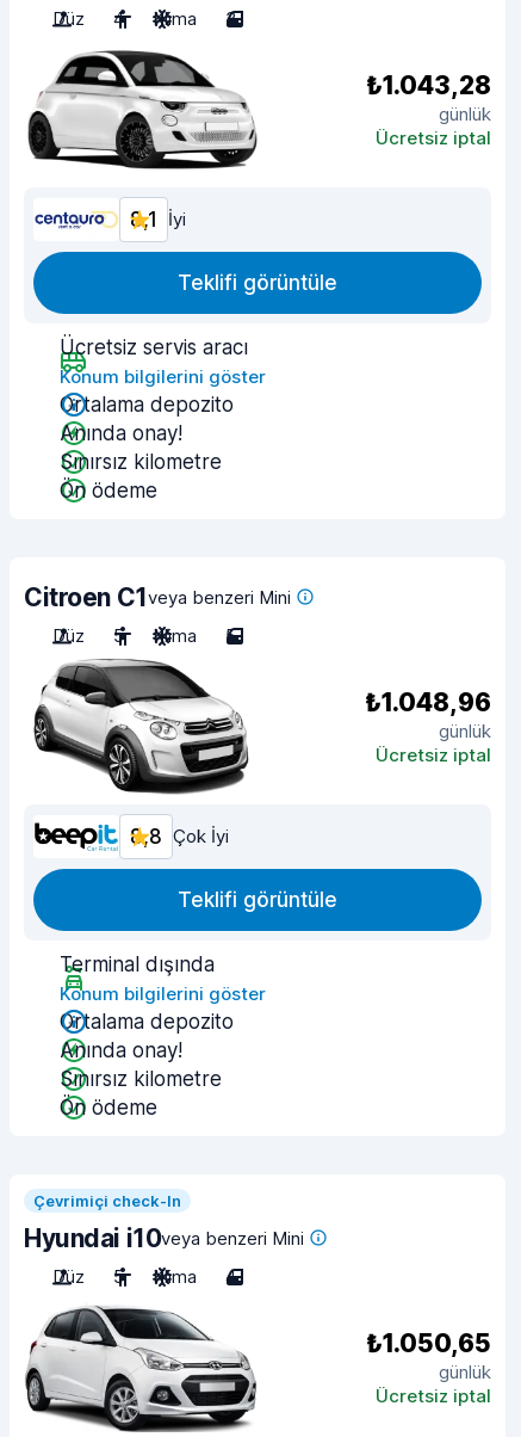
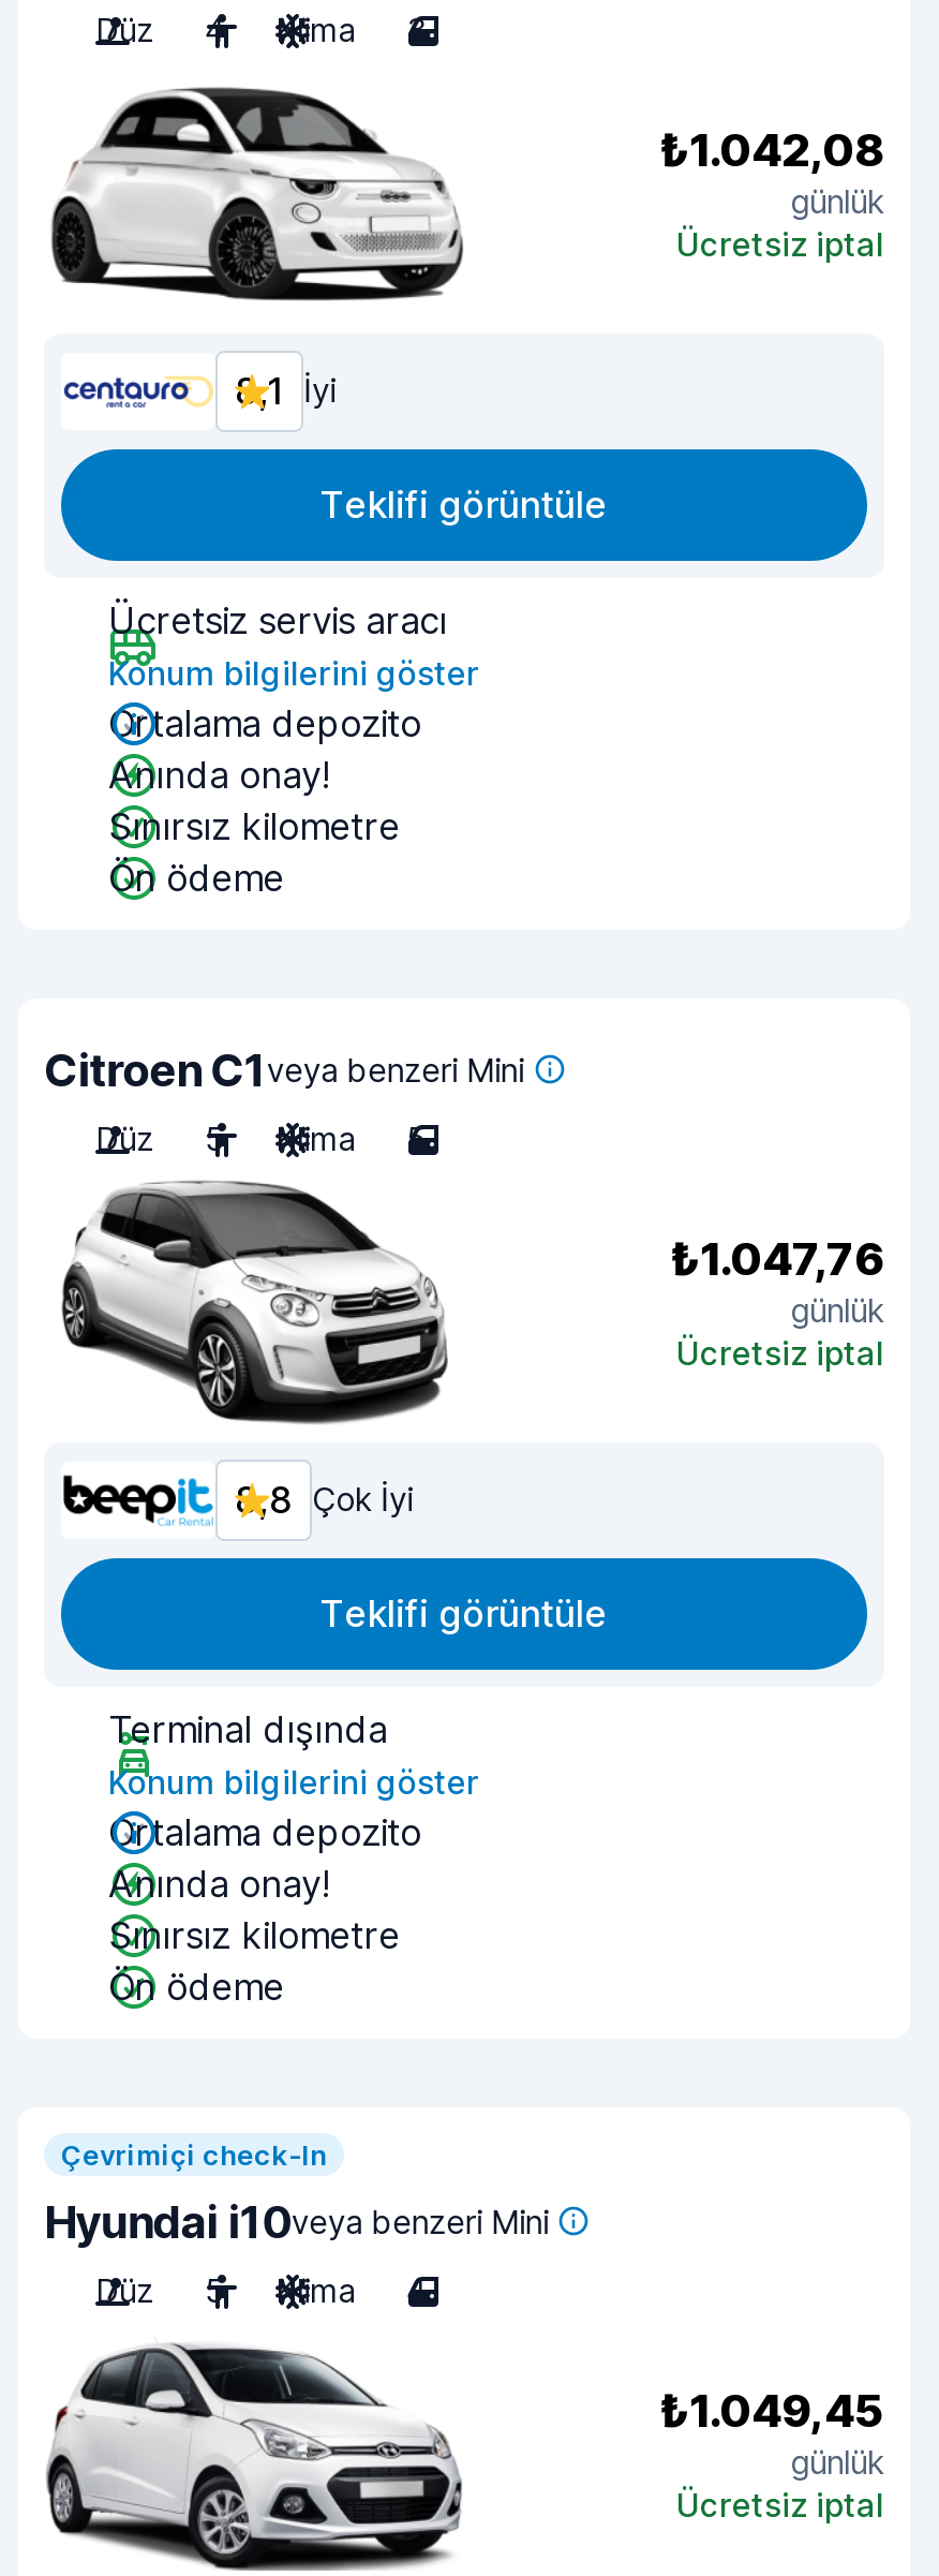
- ₺1.043,28
+ ₺1.042,08

- ₺1.048,96
+ ₺1.047,76

- ₺1.050,65
+ ₺1.049,45
